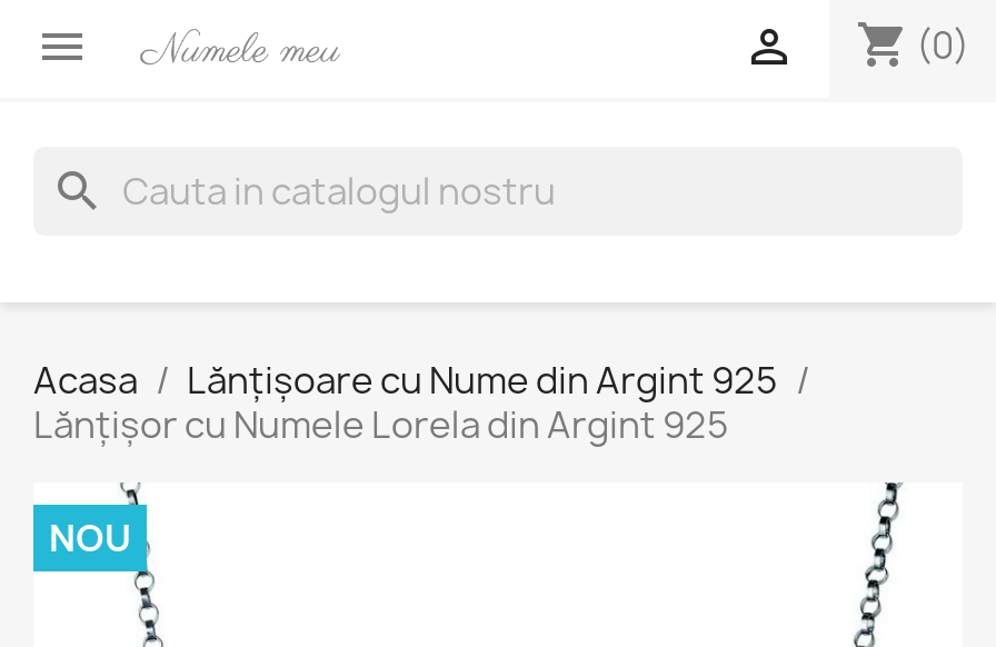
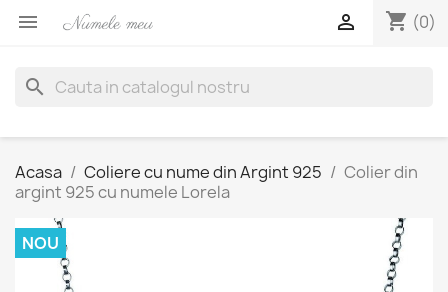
- Lănțișoare cu Nume din Argint 925
- Lănțișor cu Numele Lorela din Argint 925
+ Coliere cu nume din Argint 925
+ Colier din
+ argint 925 cu numele Lorela
